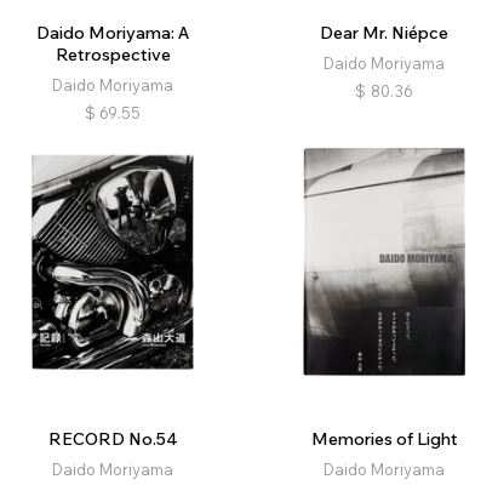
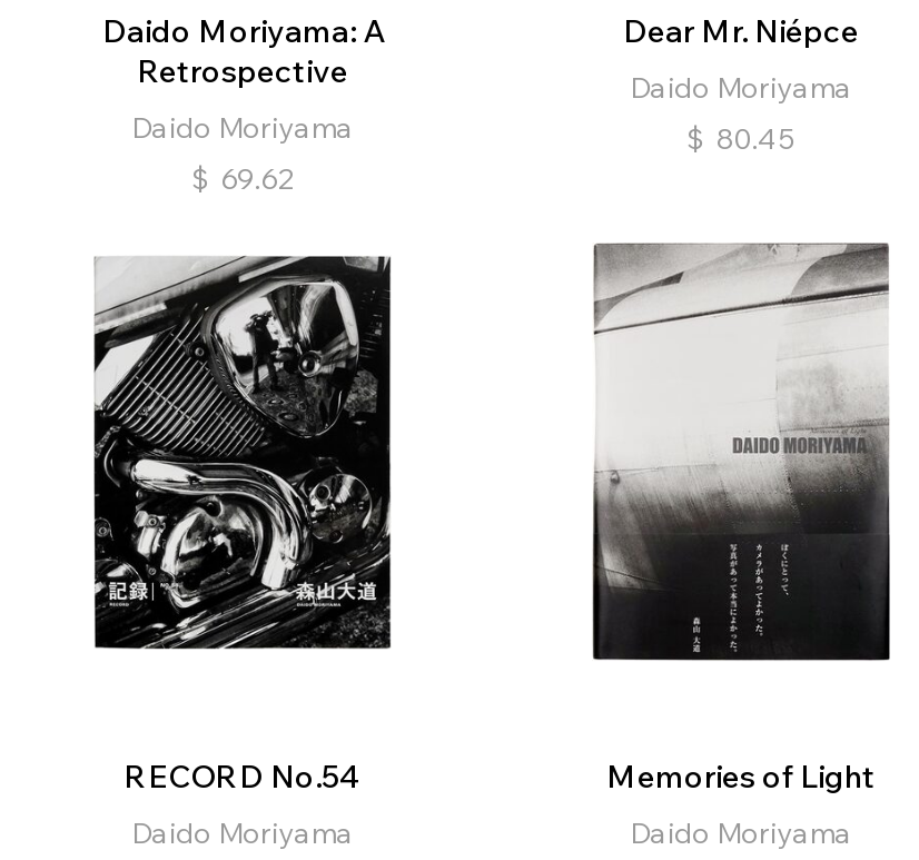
- $ 80.36
+ $ 80.45

- $ 69.55
+ $ 69.62
